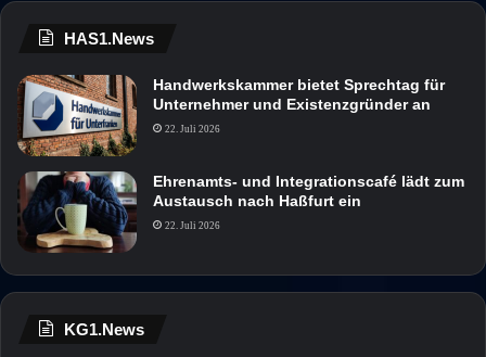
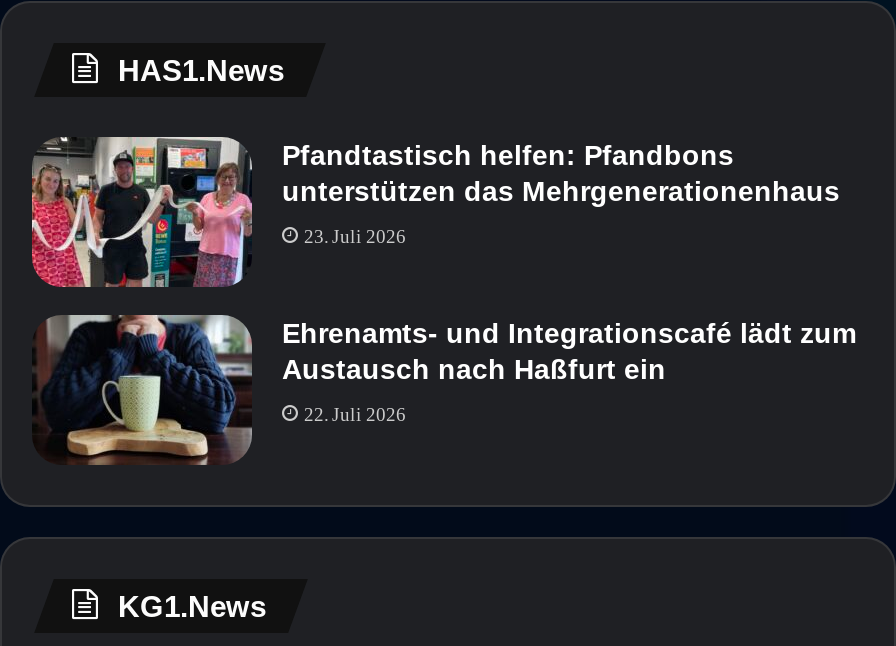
- [image]
- Handwerkskammer bietet Sprechtag für
- Unternehmer und Existenzgründer an
+ [image]
+ Pfandtastisch helfen: Pfandbons
+ unterstützen das Mehrgenerationenhaus

- 22. Juli 2026
+ 23. Juli 2026
